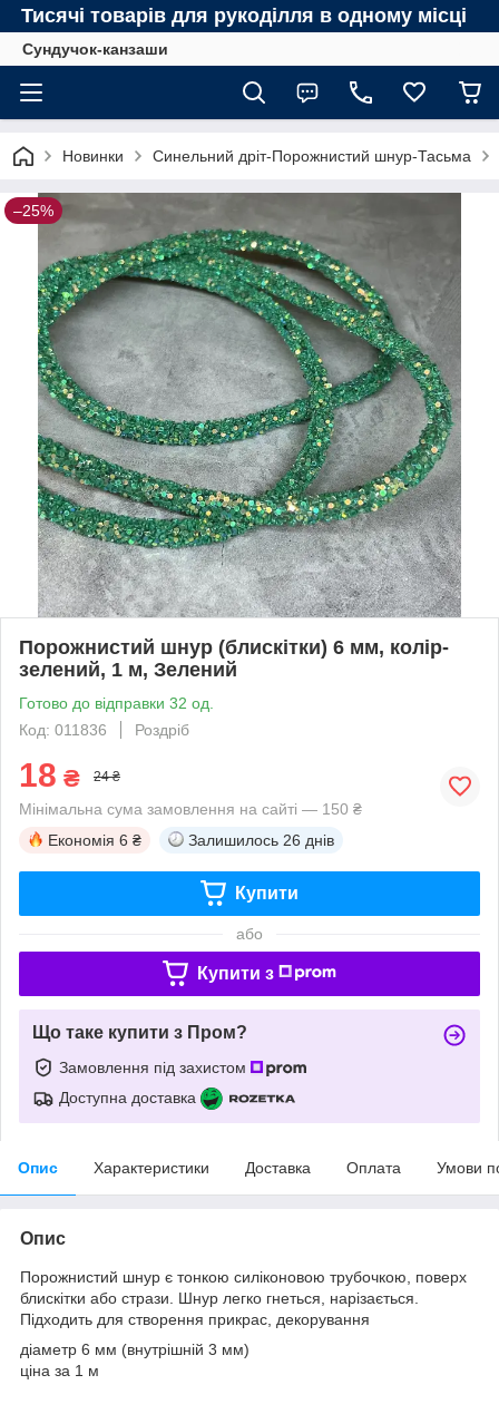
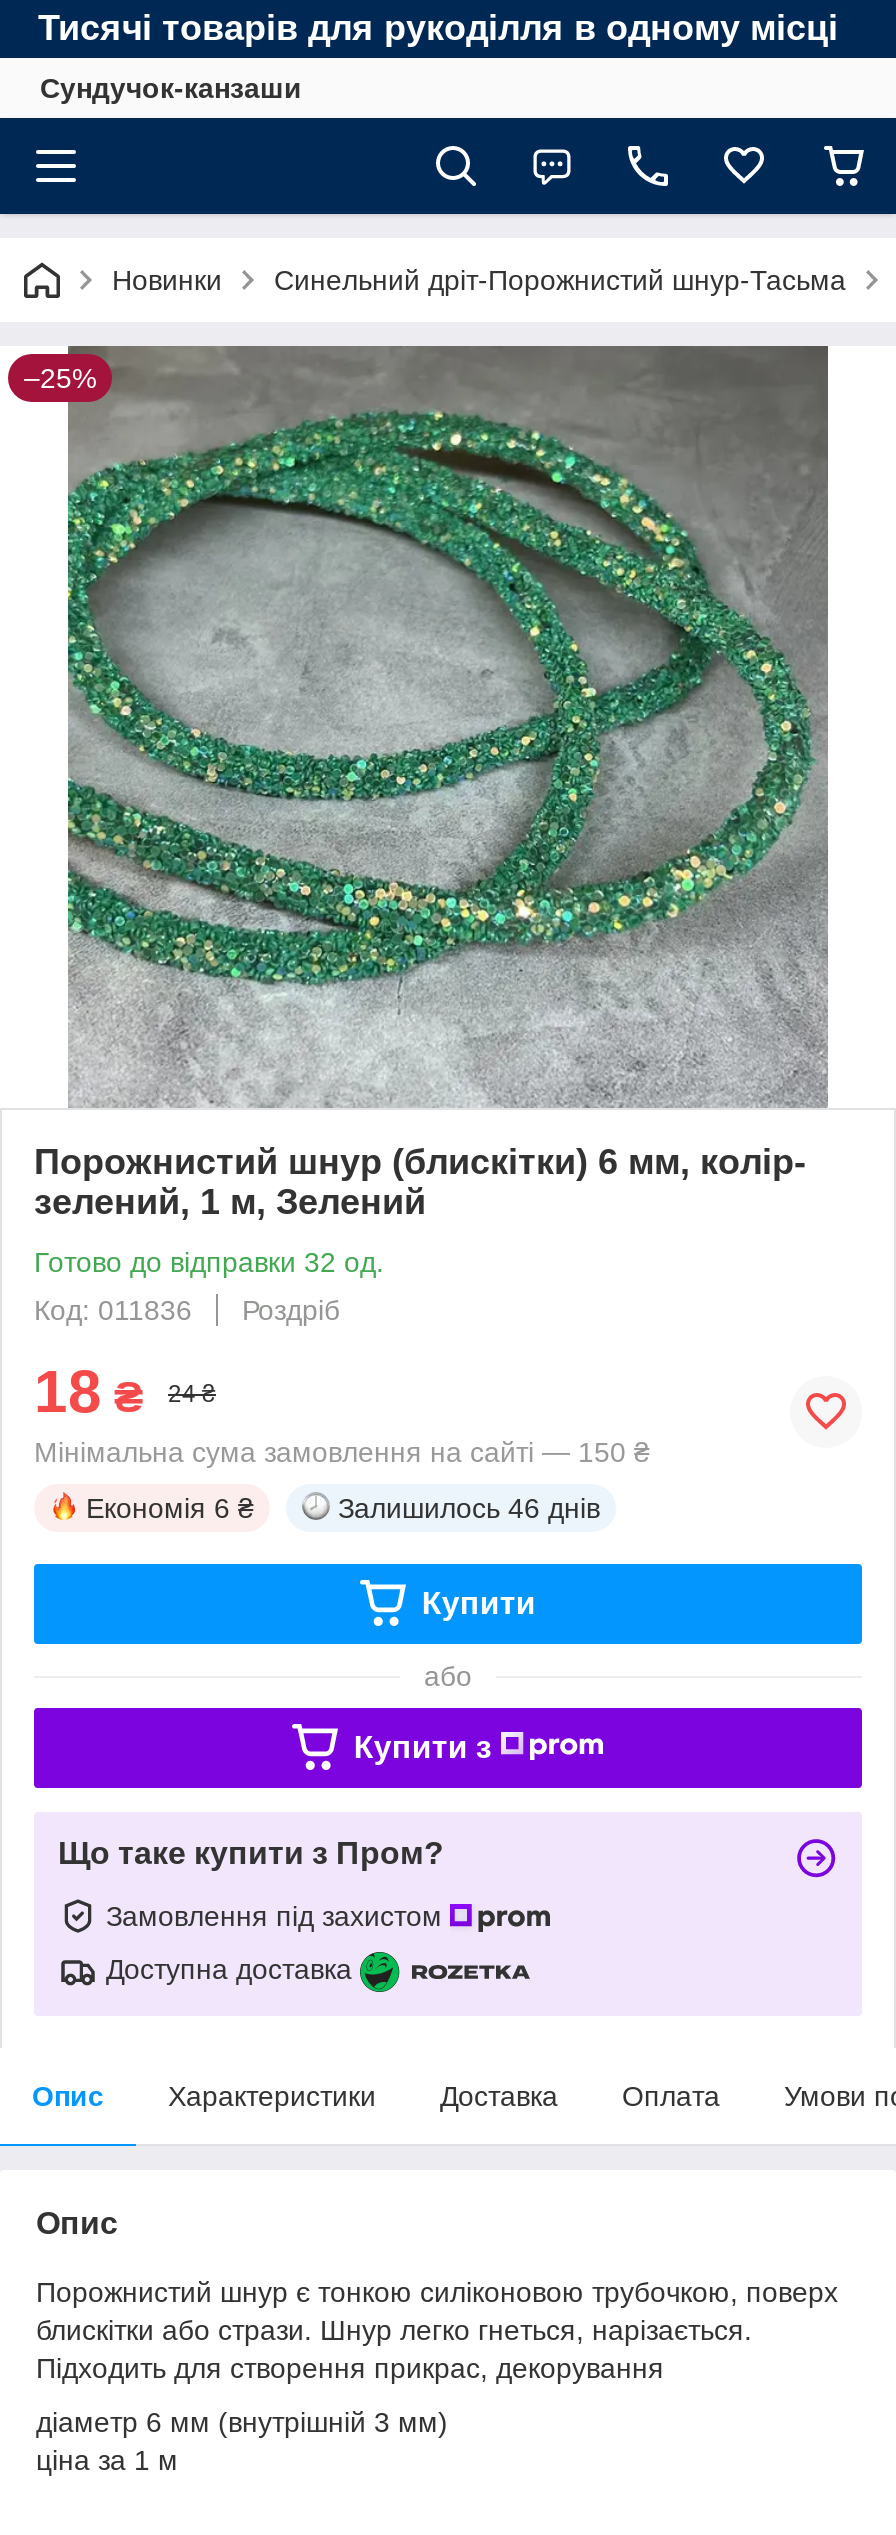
- Залишилось 26 днів
+ Залишилось 46 днів
